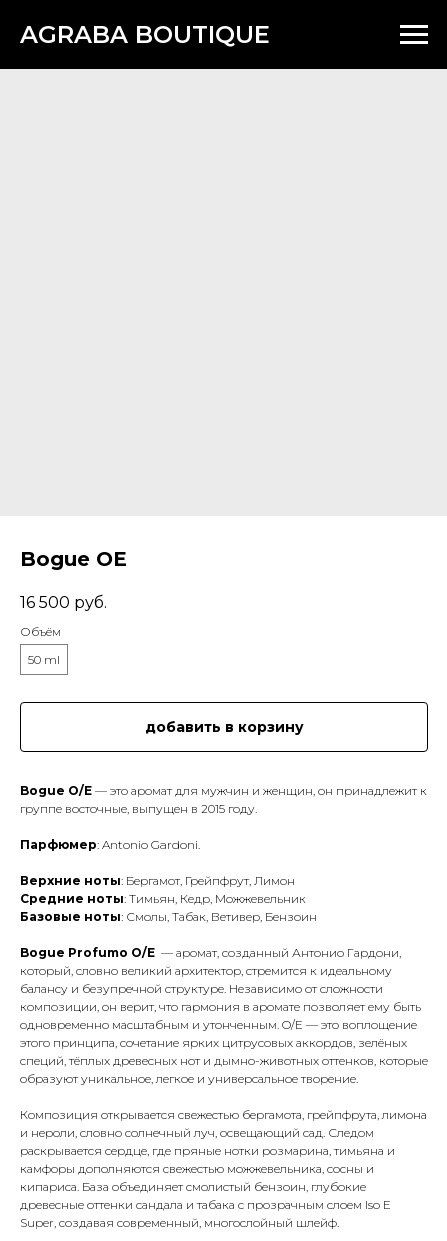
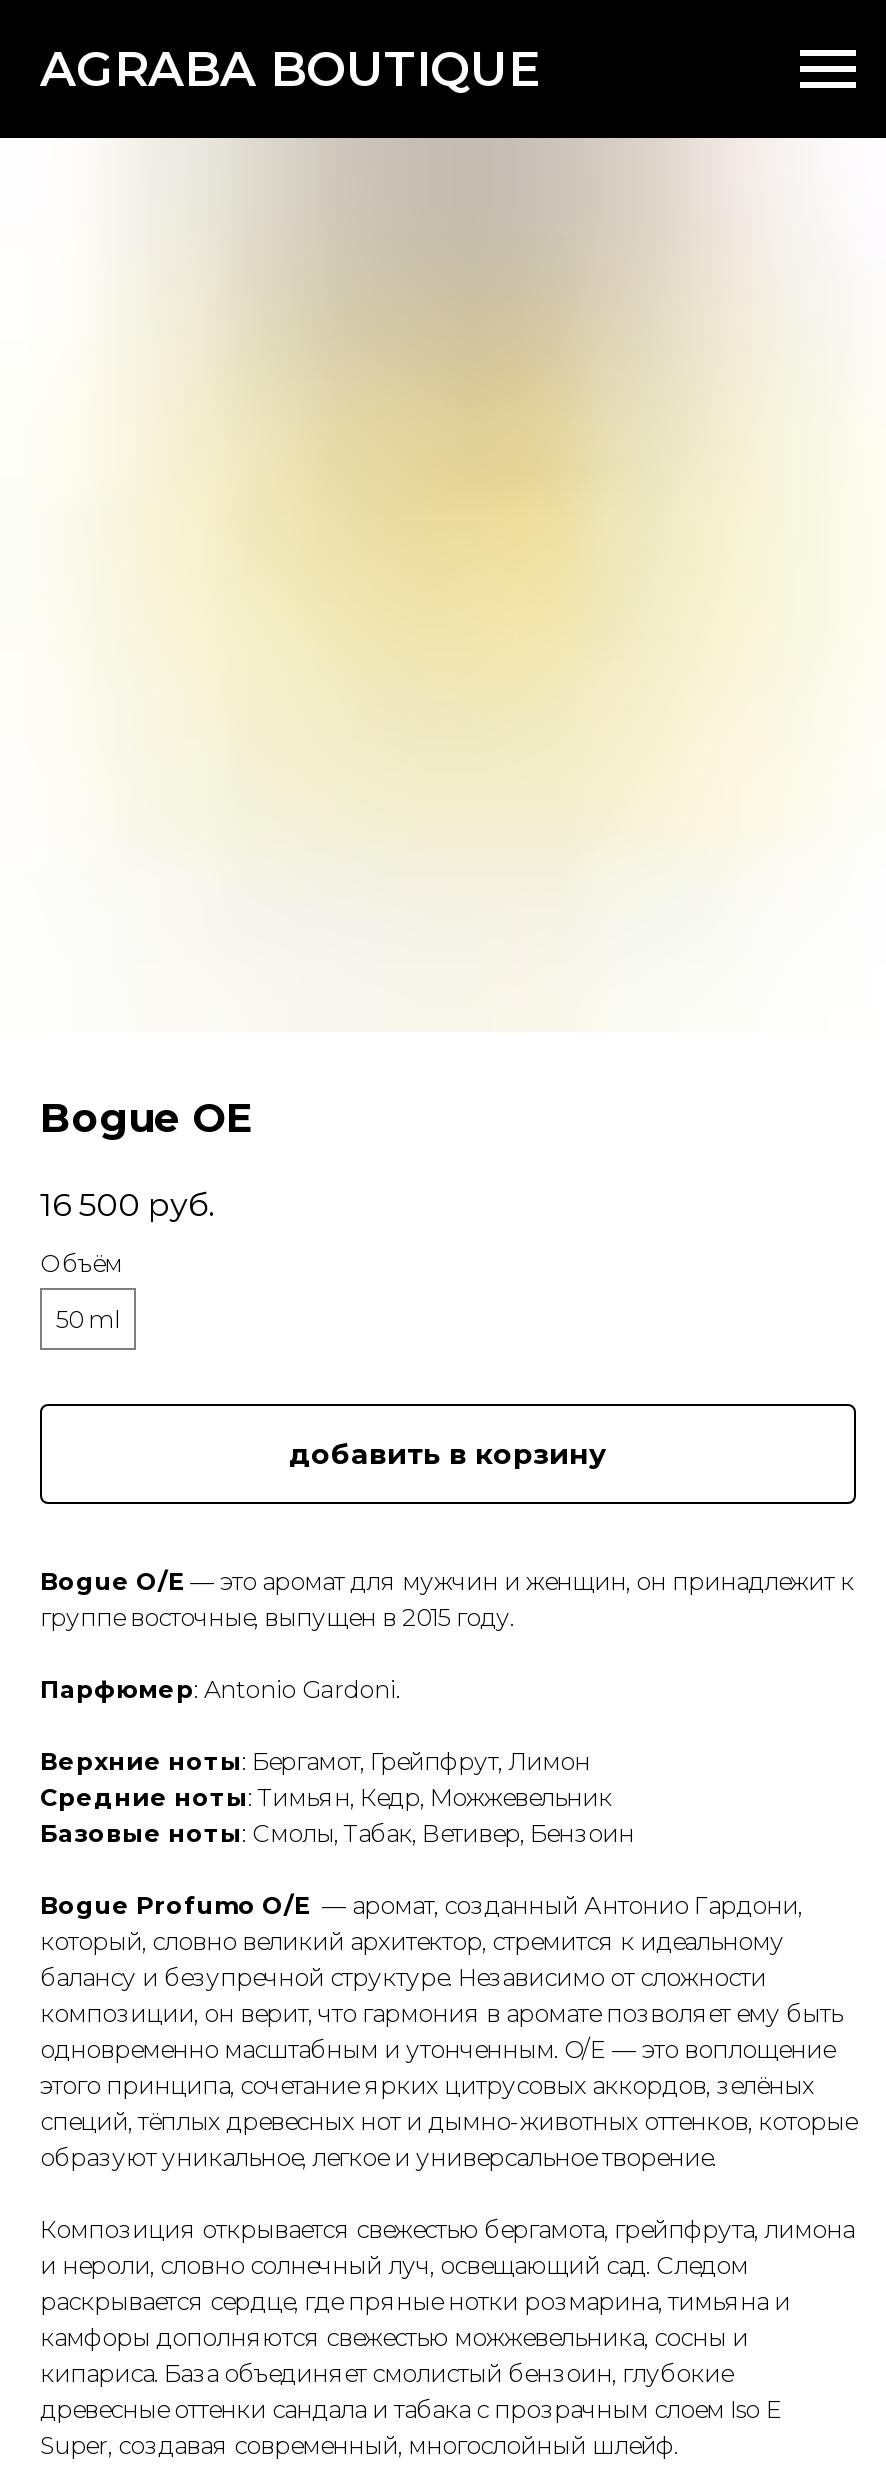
+ [image]
